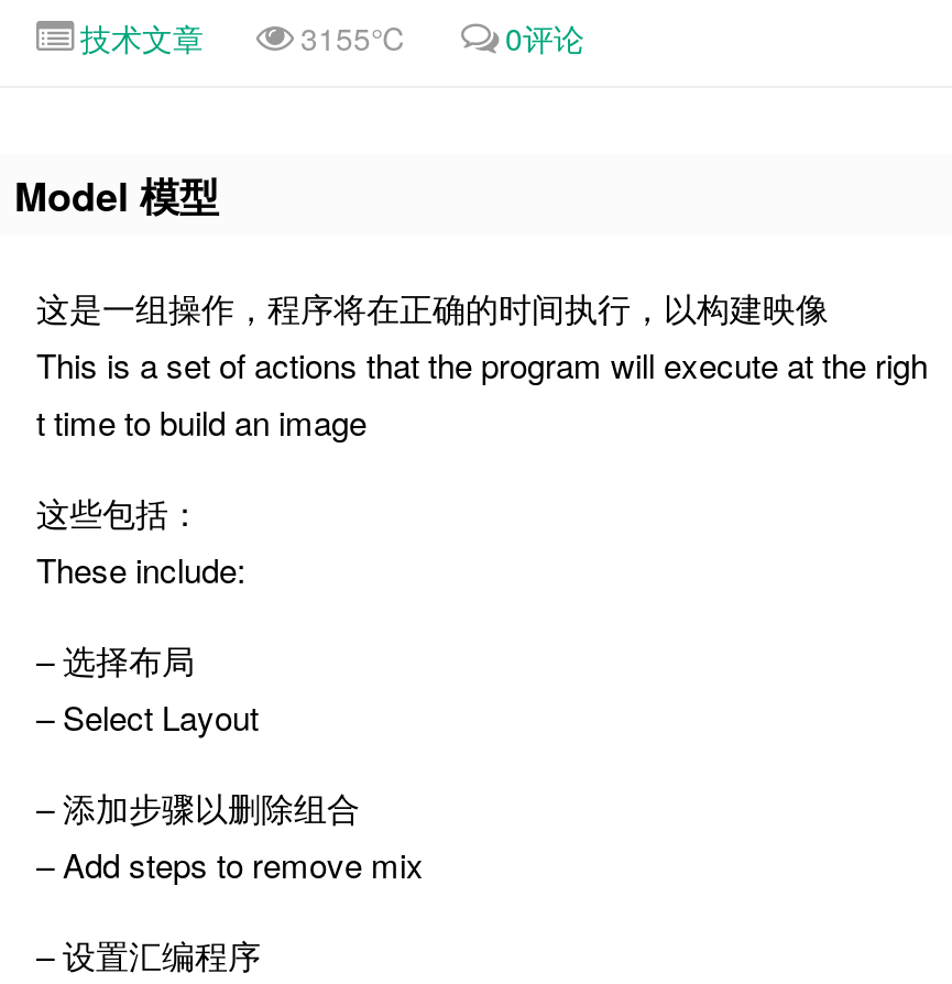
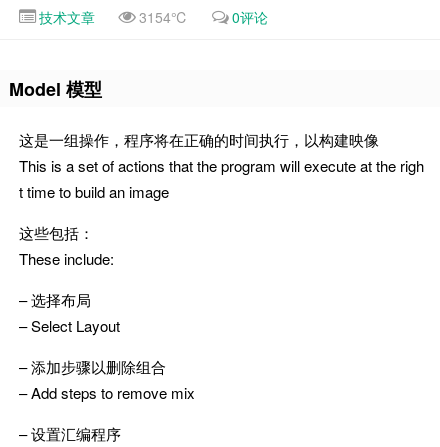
- 技术文章 3155℃
+ 技术文章 3154℃
